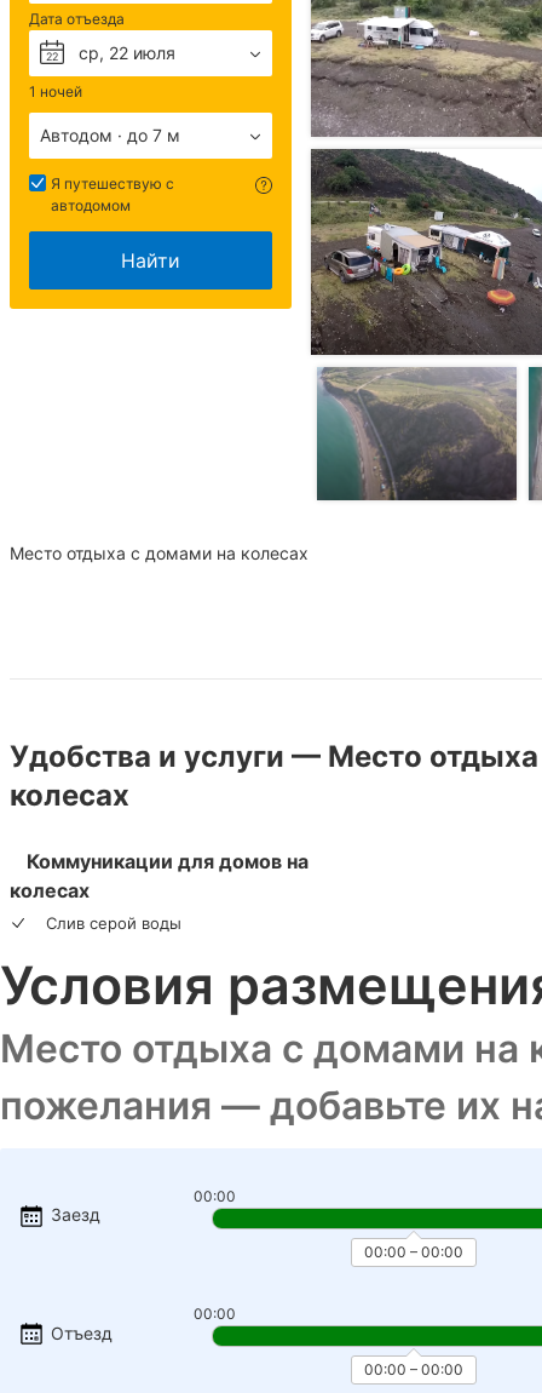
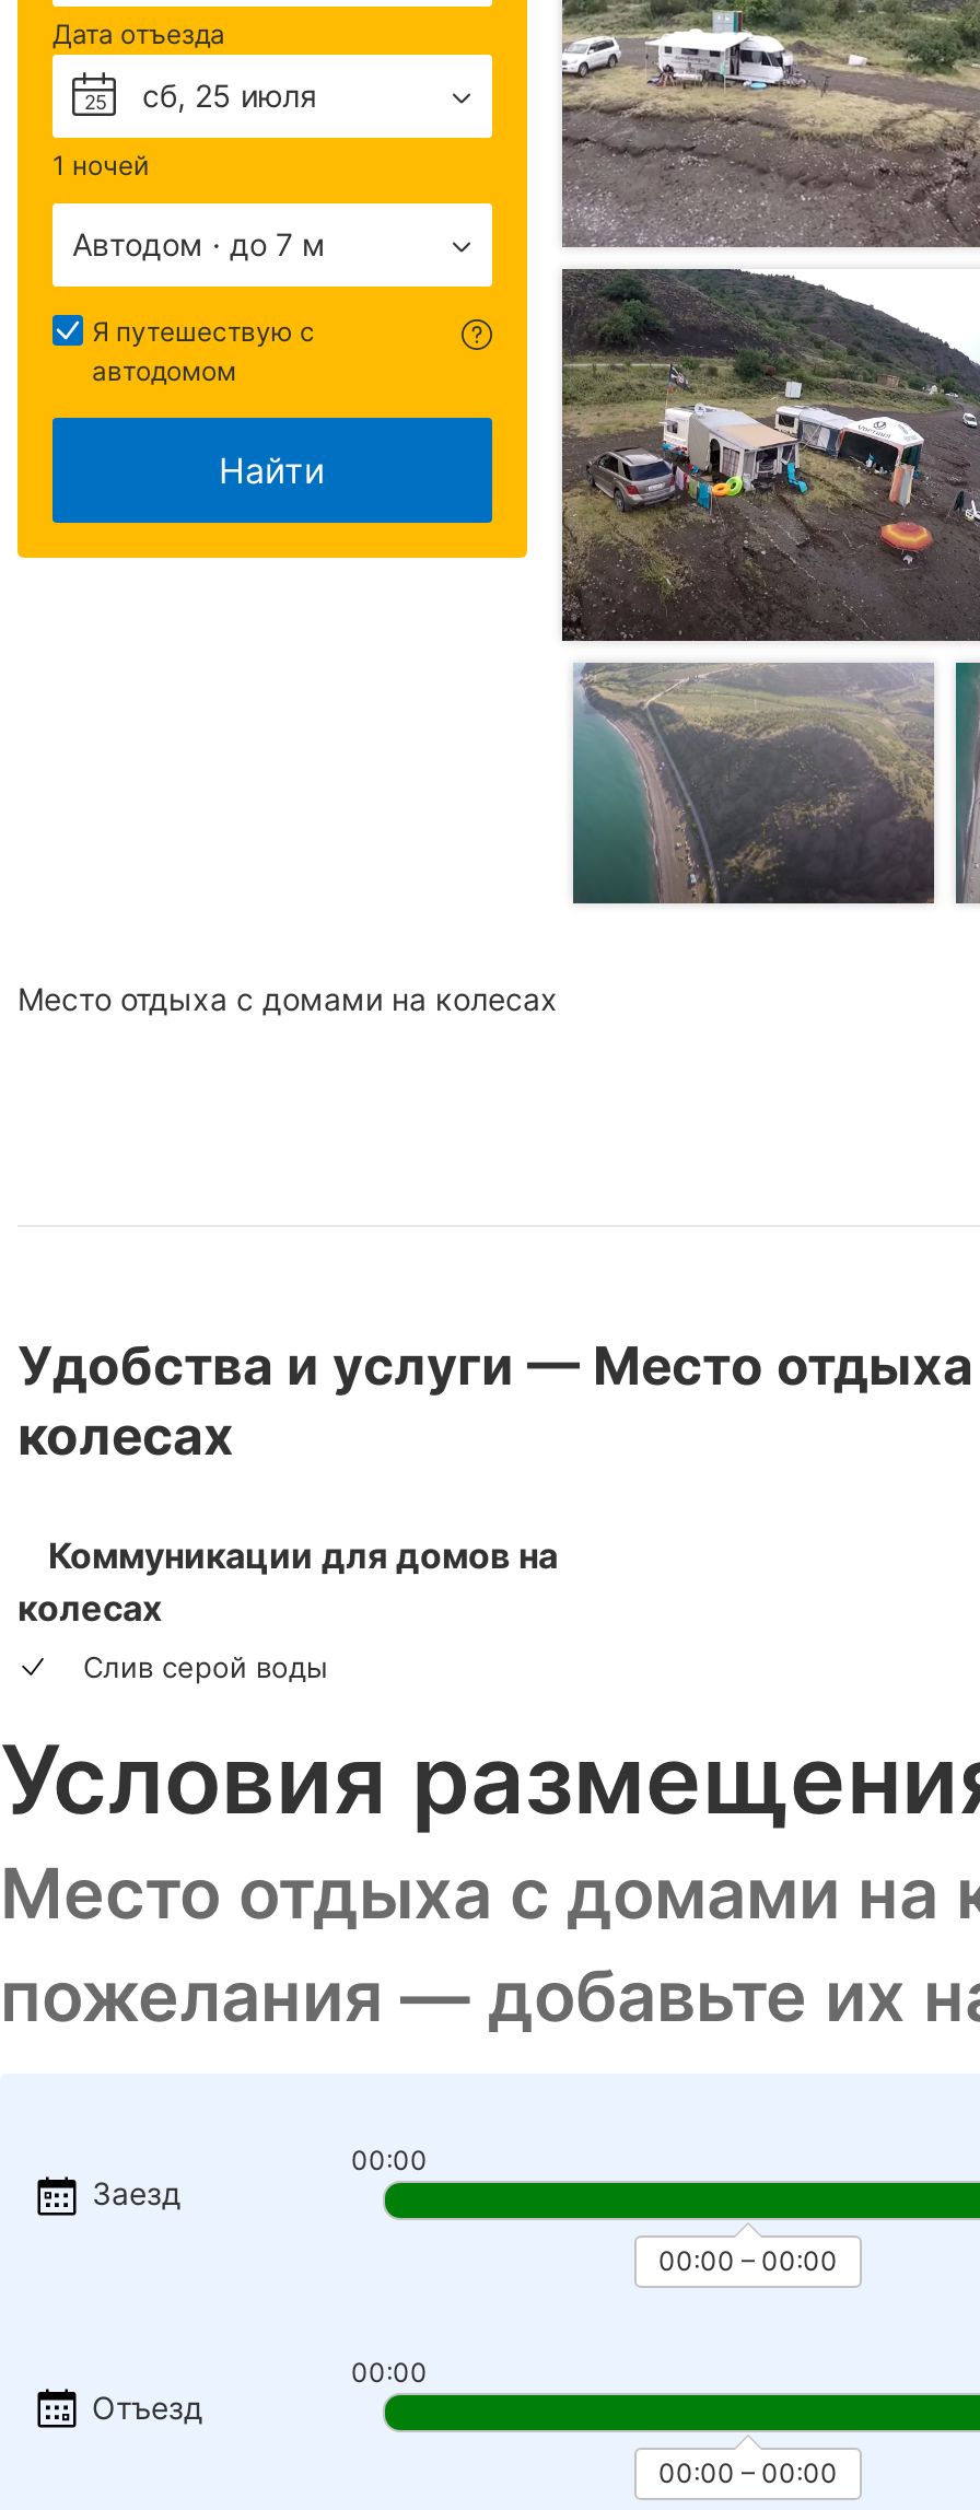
- ср, 22 июля
+ сб, 25 июля

- 22
+ 25
